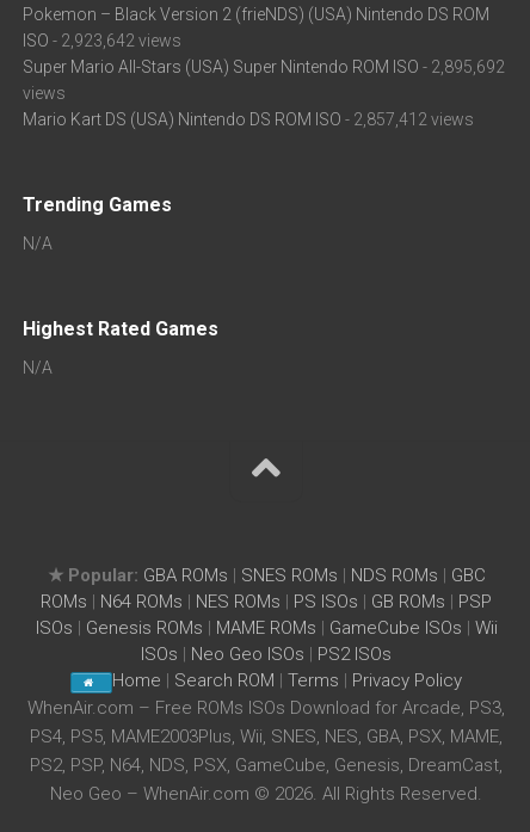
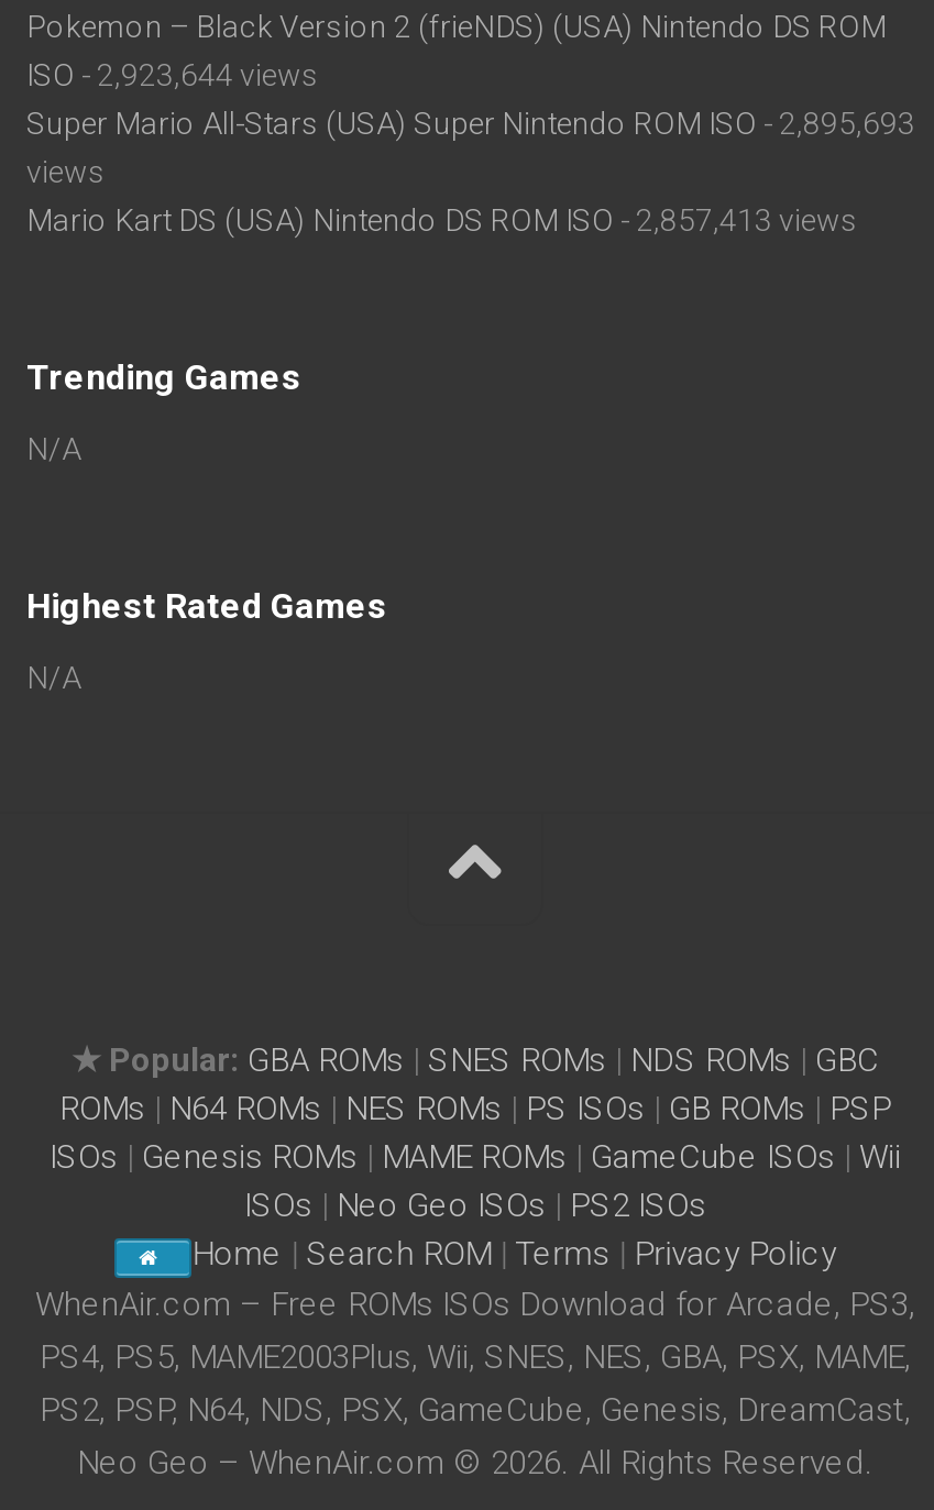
- ISO - 2,923,642 views
+ ISO - 2,923,644 views

- Super Mario All-Stars (USA) Super Nintendo ROM ISO - 2,895,692
+ Super Mario All-Stars (USA) Super Nintendo ROM ISO - 2,895,693

- Mario Kart DS (USA) Nintendo DS ROM ISO - 2,857,412 views
+ Mario Kart DS (USA) Nintendo DS ROM ISO - 2,857,413 views
